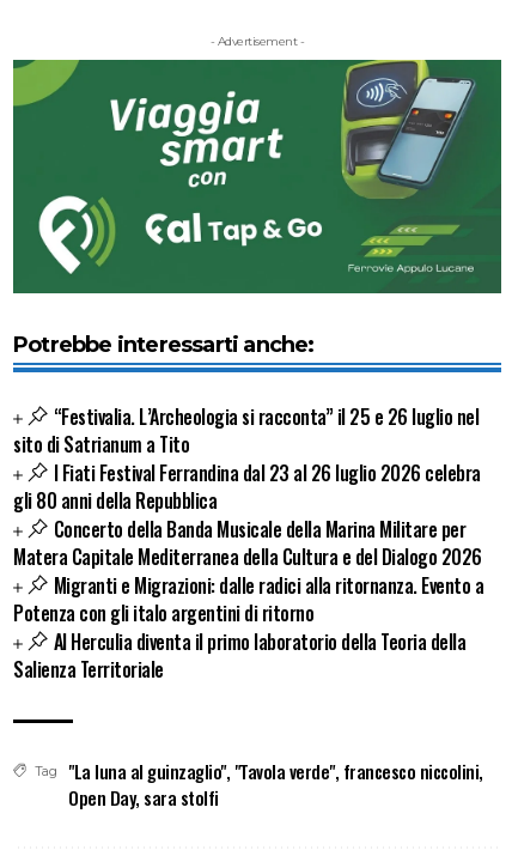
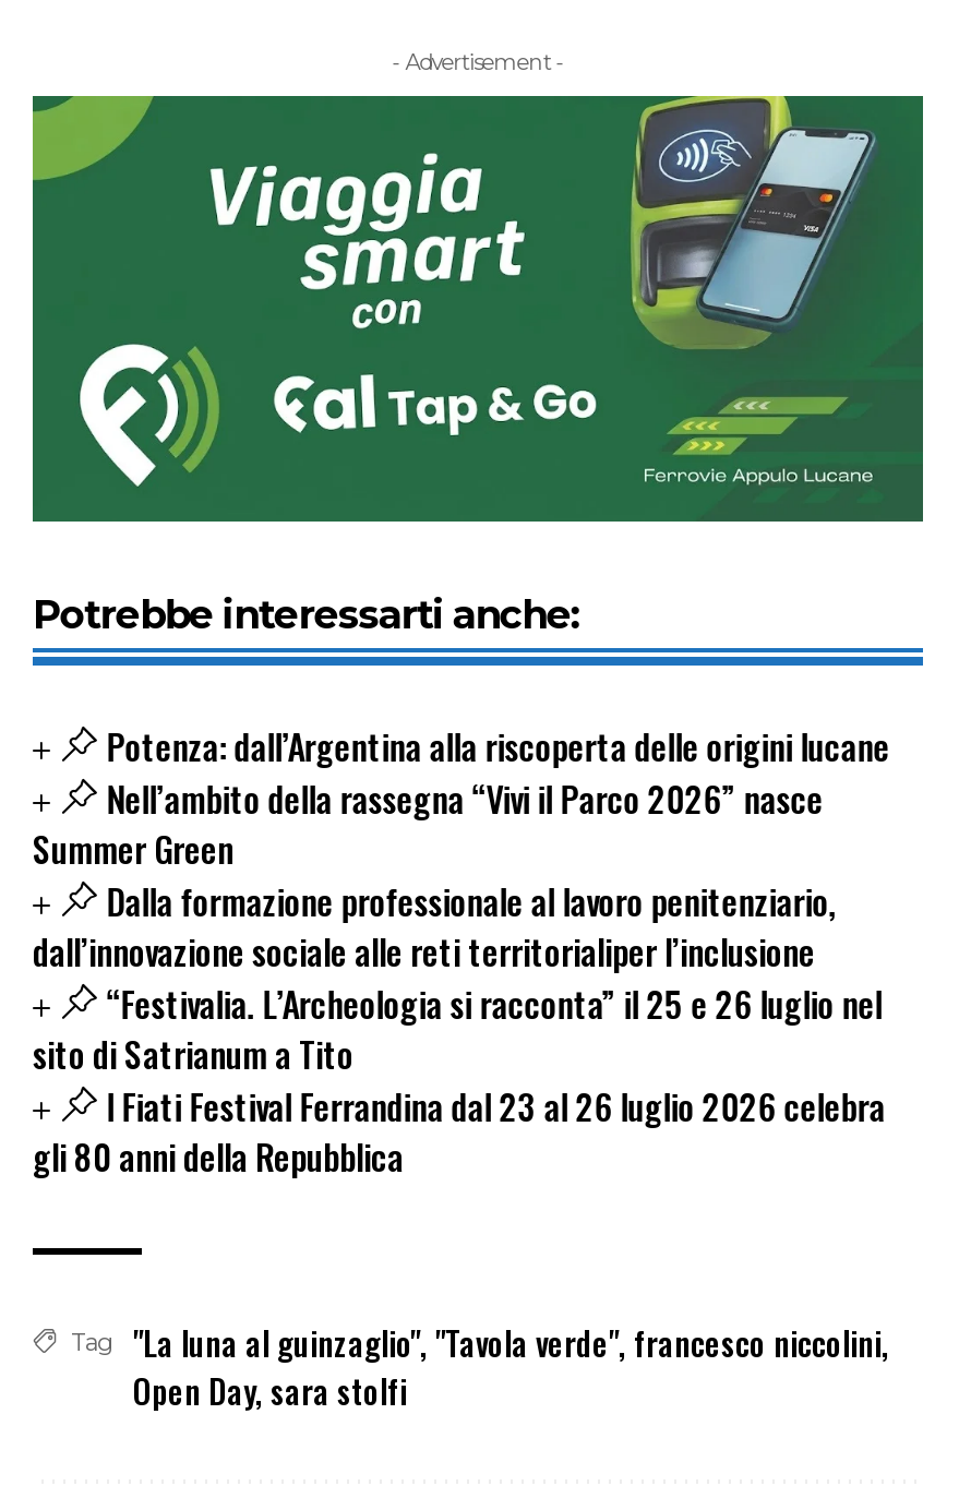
+ Potenza: dall’Argentina alla riscoperta delle origini lucane
+ Nell’ambito della rassegna “Vivi il Parco 2026” nasce
+ Summer Green
+ Dalla formazione professionale al lavoro penitenziario,
+ dall’innovazione sociale alle reti territorialiper l’inclusione

moved down: “Festivalia. L’Archeologia si racconta” il 25 e 26 luglio nel | sito di Satrianum a Tito | l Fiati Festival Ferrandina dal 23 al 26 luglio 2026 celebra | gli 80 anni della Repubblica

- Concerto della Banda Musicale della Marina Militare per
- Matera Capitale Mediterranea della Cultura e del Dialogo 2026
- Migranti e Migrazioni: dalle radici alla ritornanza. Evento a
- Potenza con gli italo argentini di ritorno
- AI Herculia diventa il primo laboratorio della Teoria della
- Salienza Territoriale
